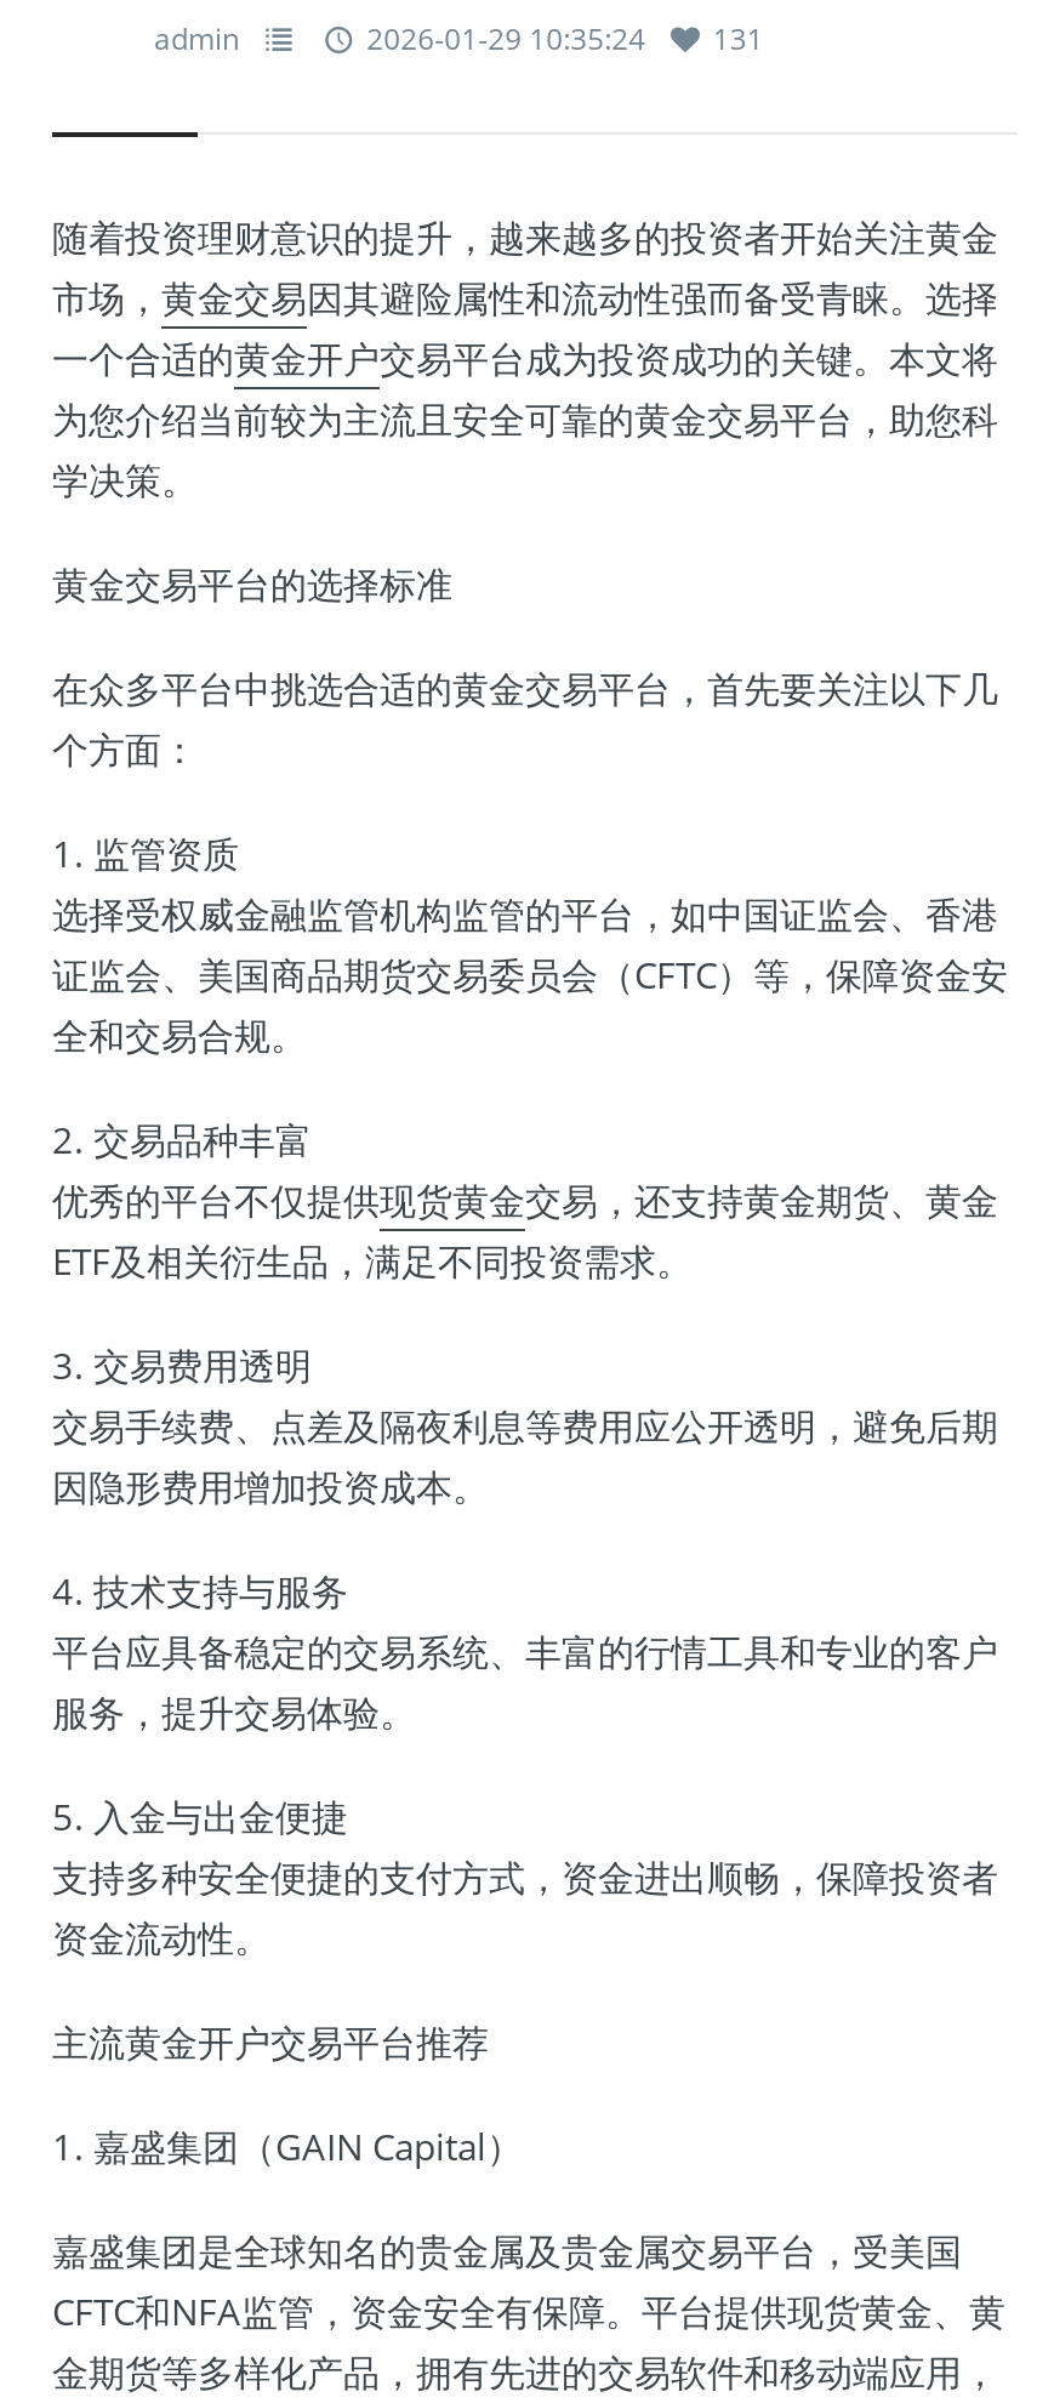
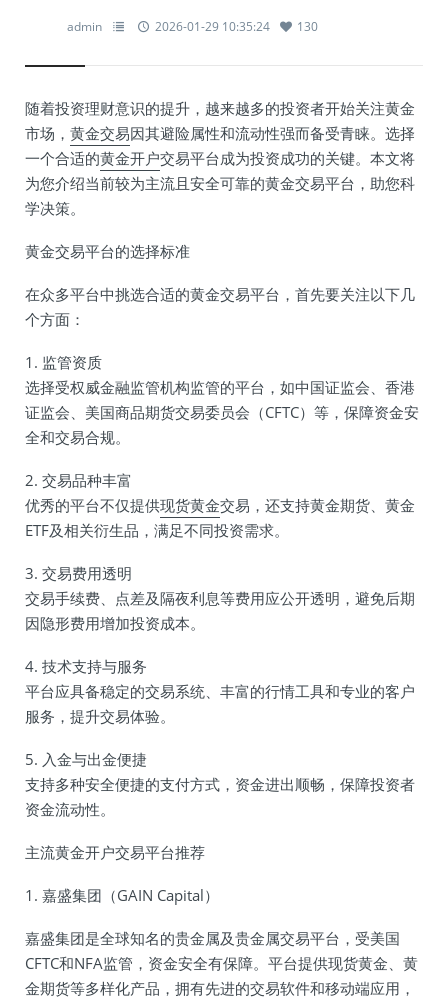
- 2026-01-29 10:35:24 131
+ 2026-01-29 10:35:24 130
